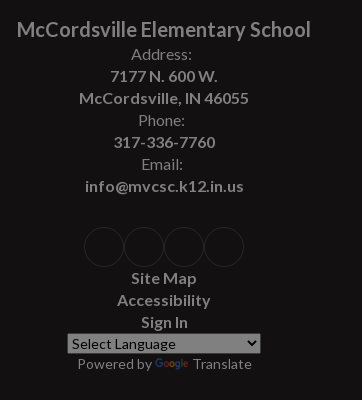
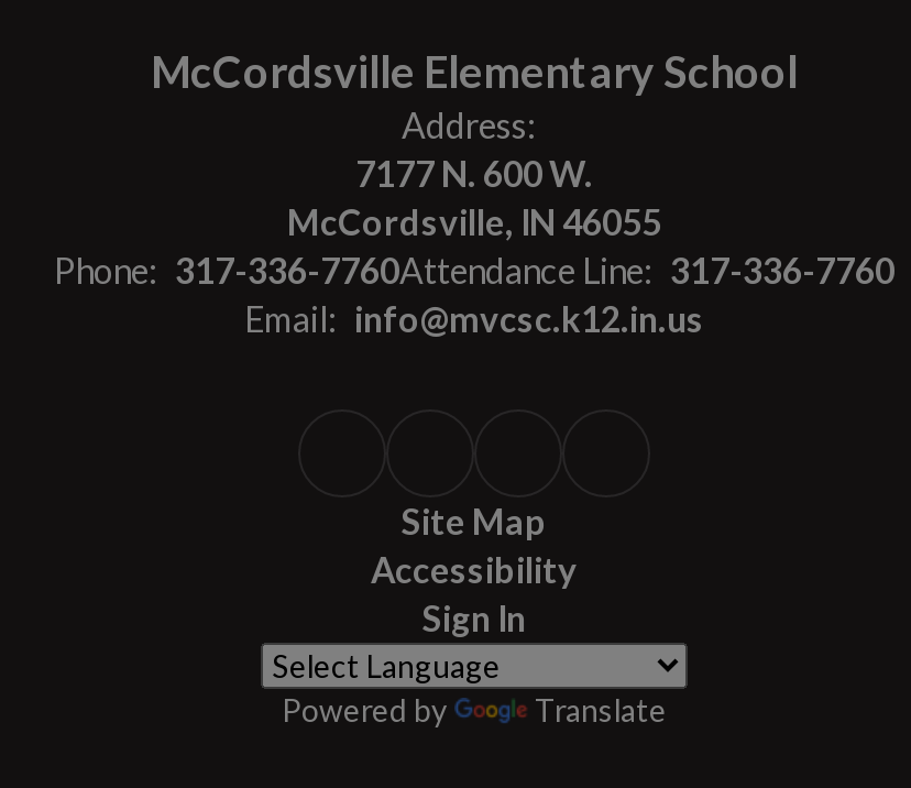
- Phone:
- 317-336-7760
- Email:
- info@mvcsc.k12.in.us
+ Phone: 317-336-7760Attendance Line: 317-336-7760
+ Email: info@mvcsc.k12.in.us
